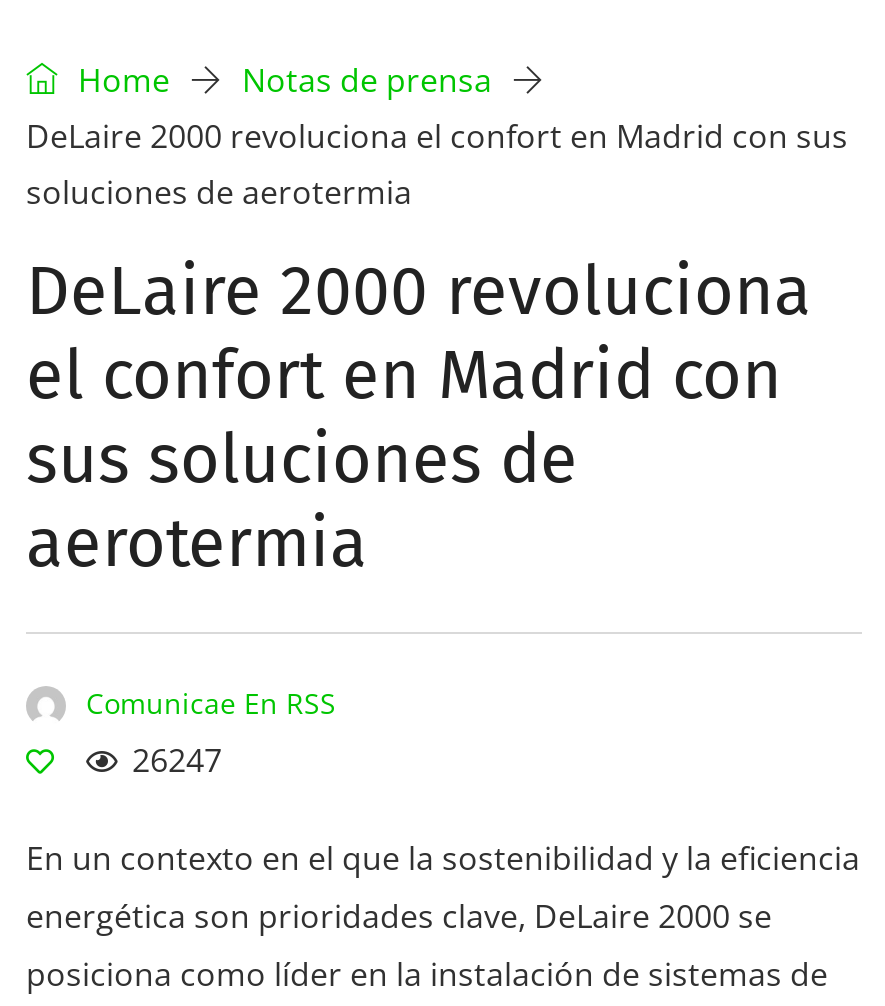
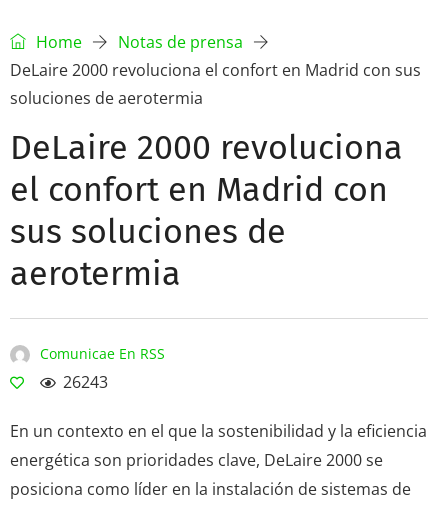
- 26247
+ 26243
